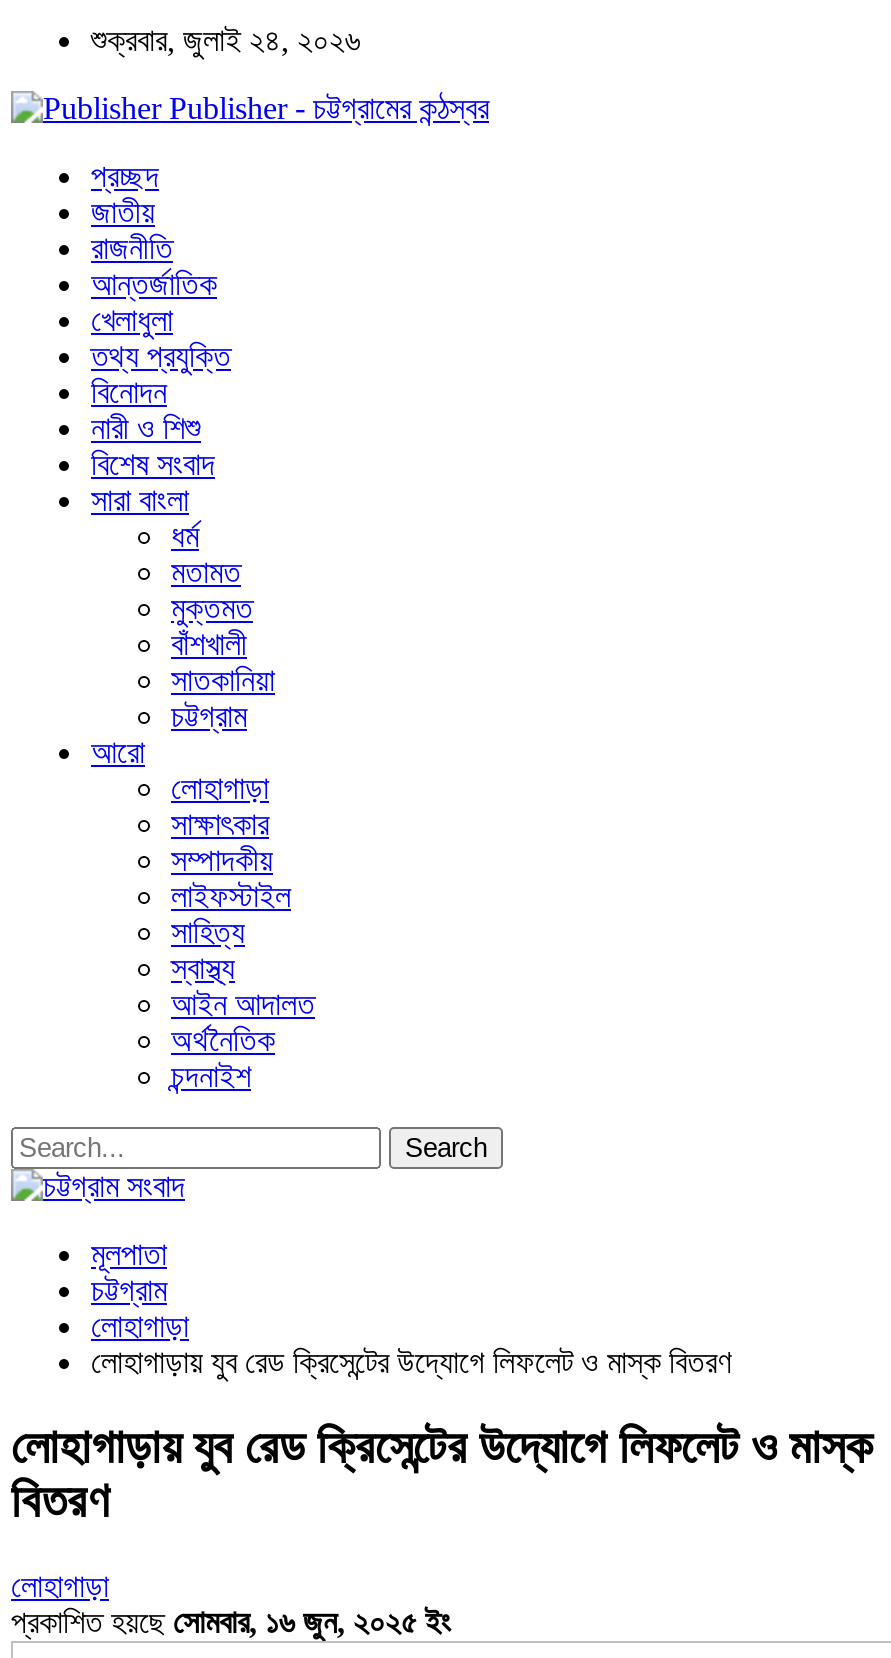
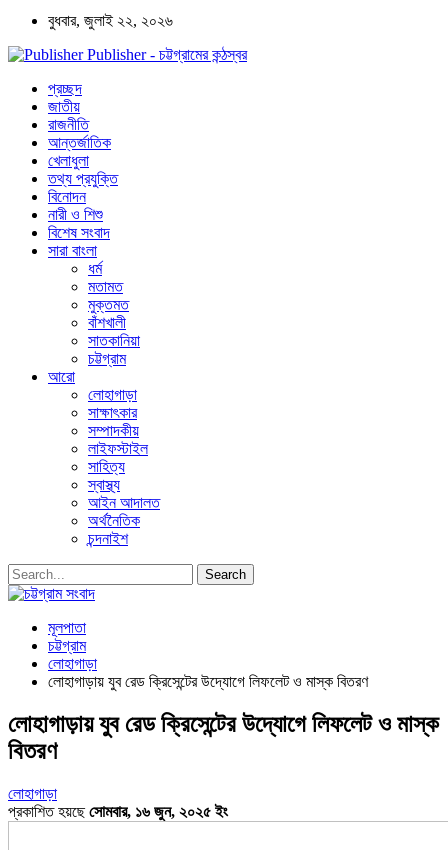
- শুক্রবার, জুলাই ২৪, ২০২৬
+ বুধবার, জুলাই ২২, ২০২৬
